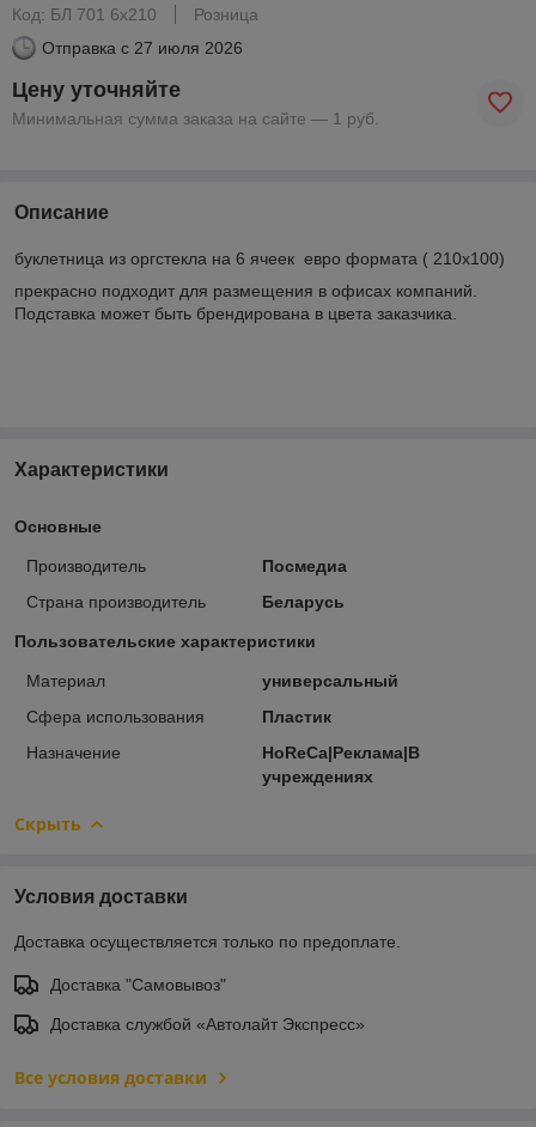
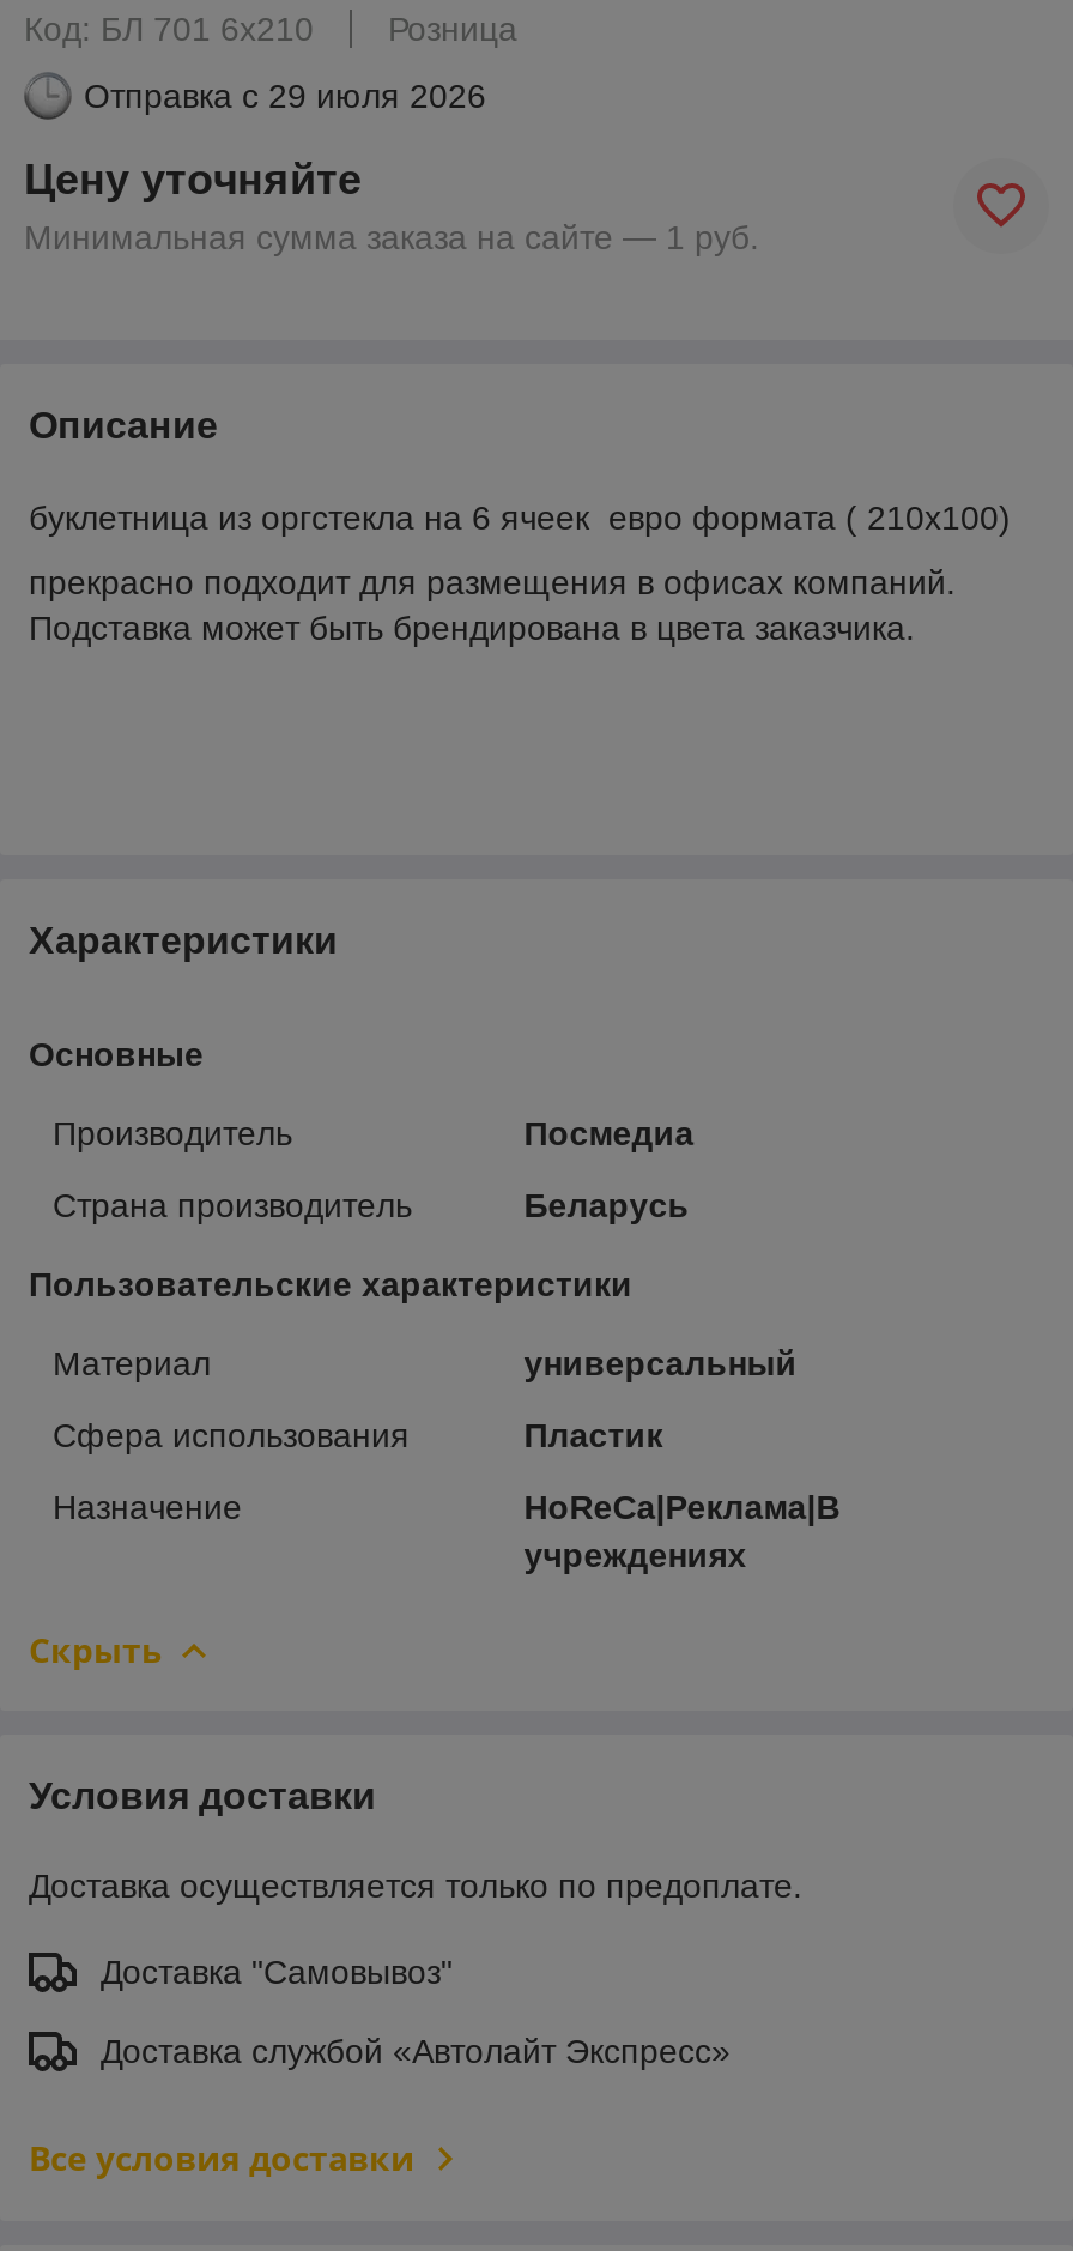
- Отправка с 27 июля 2026
+ Отправка с 29 июля 2026
